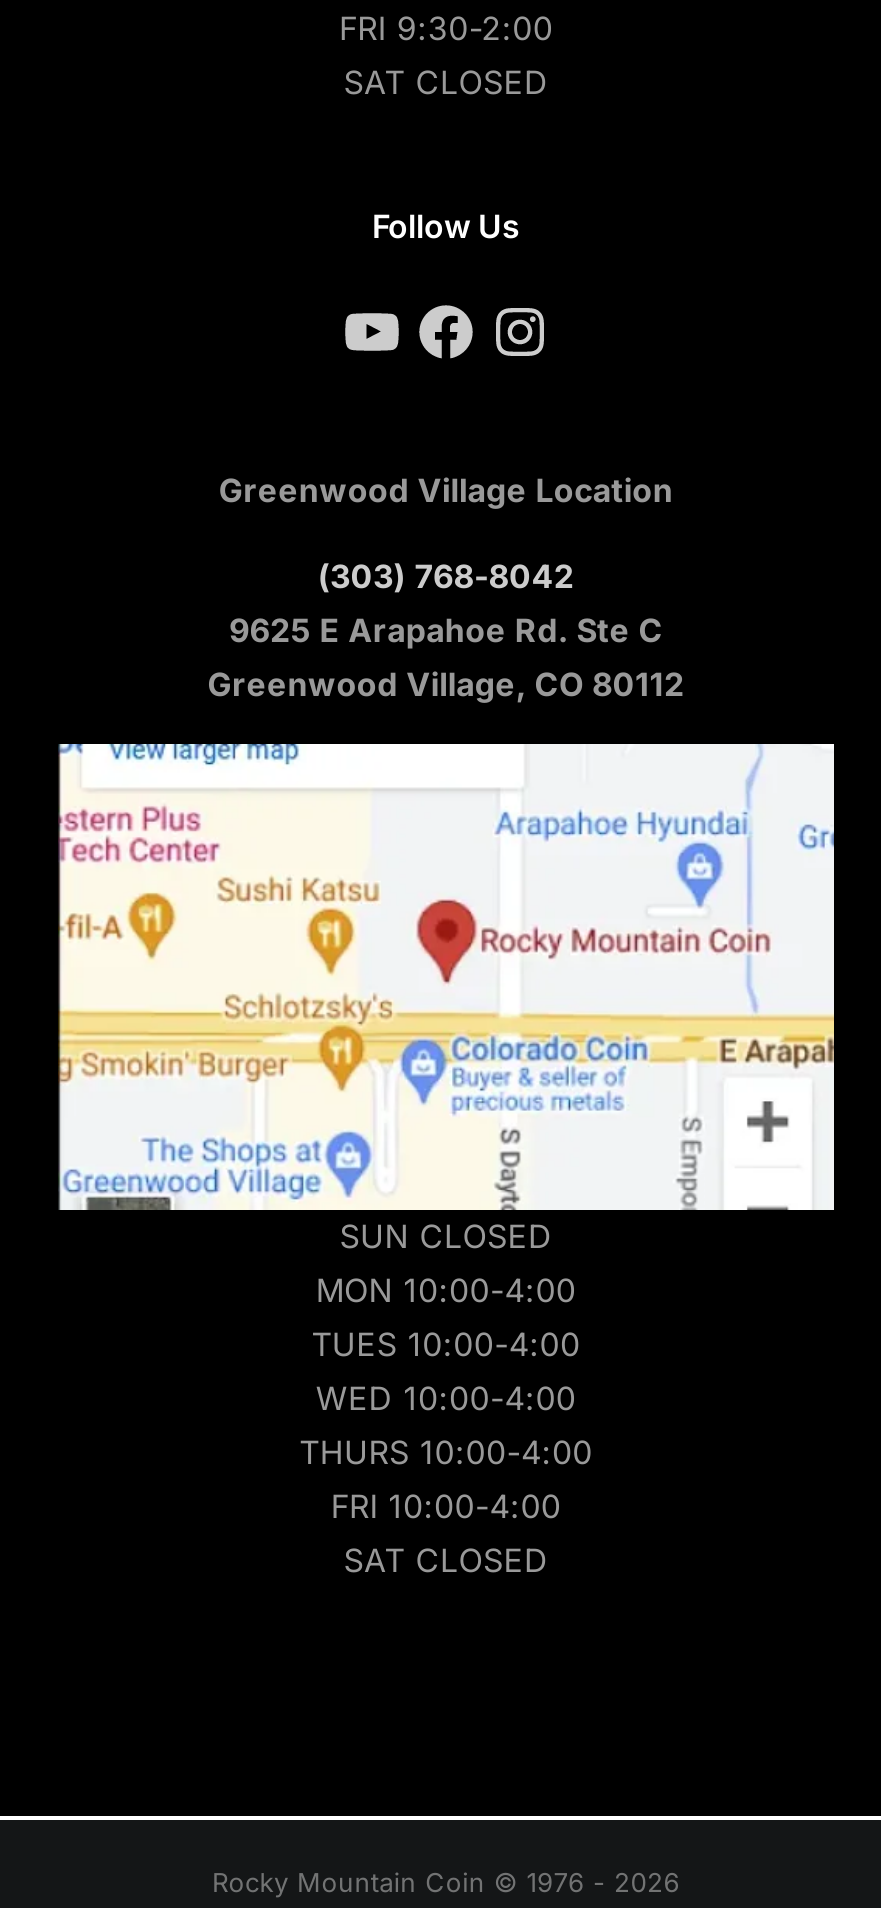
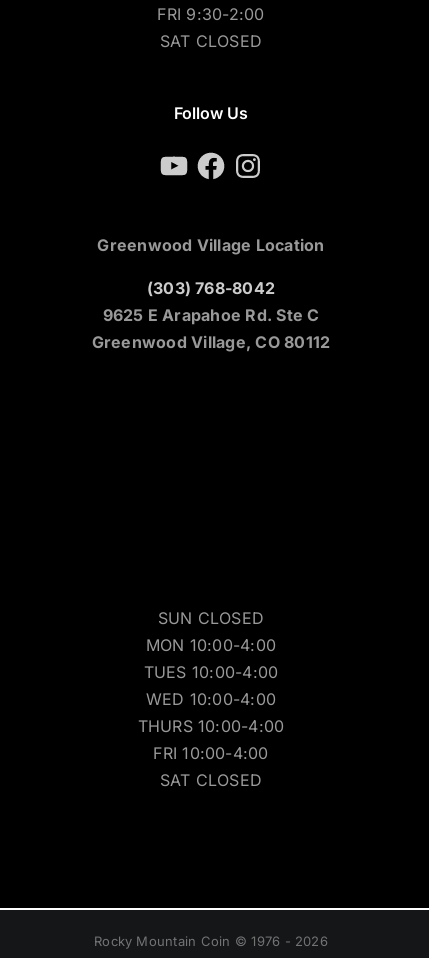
- [image]
